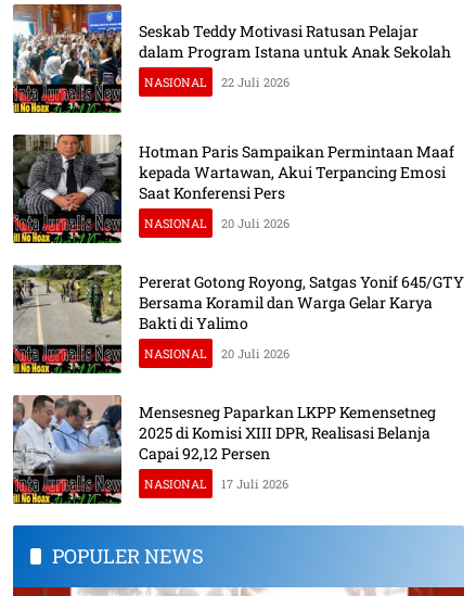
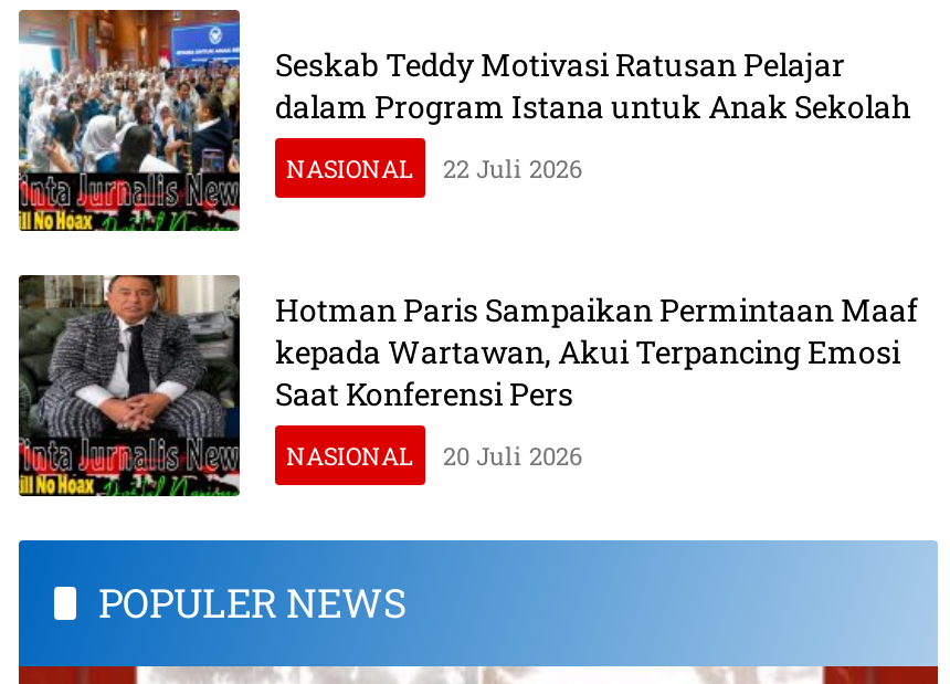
- [image]
- Pererat Gotong Royong, Satgas Yonif 645/GTY
- Bersama Koramil dan Warga Gelar Karya
- Bakti di Yalimo
- NASIONAL
- 20 Juli 2026
- Mensesneg Paparkan LKPP Kemensetneg
- 2025 di Komisi XIII DPR, Realisasi Belanja
- Capai 92,12 Persen
- NASIONAL
- 17 Juli 2026

- [image]
